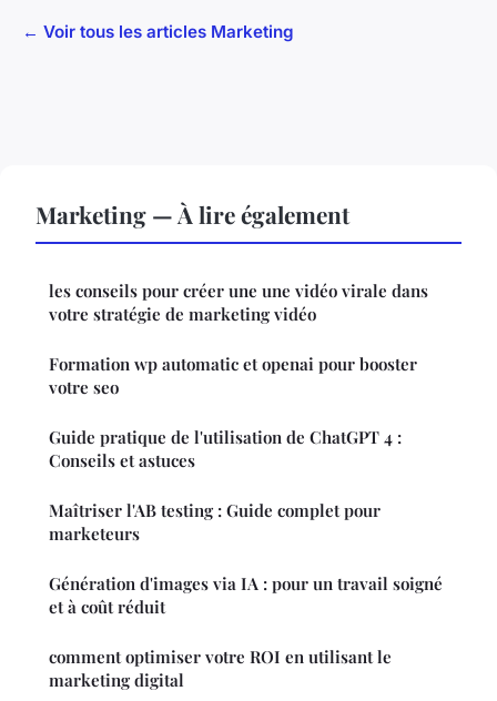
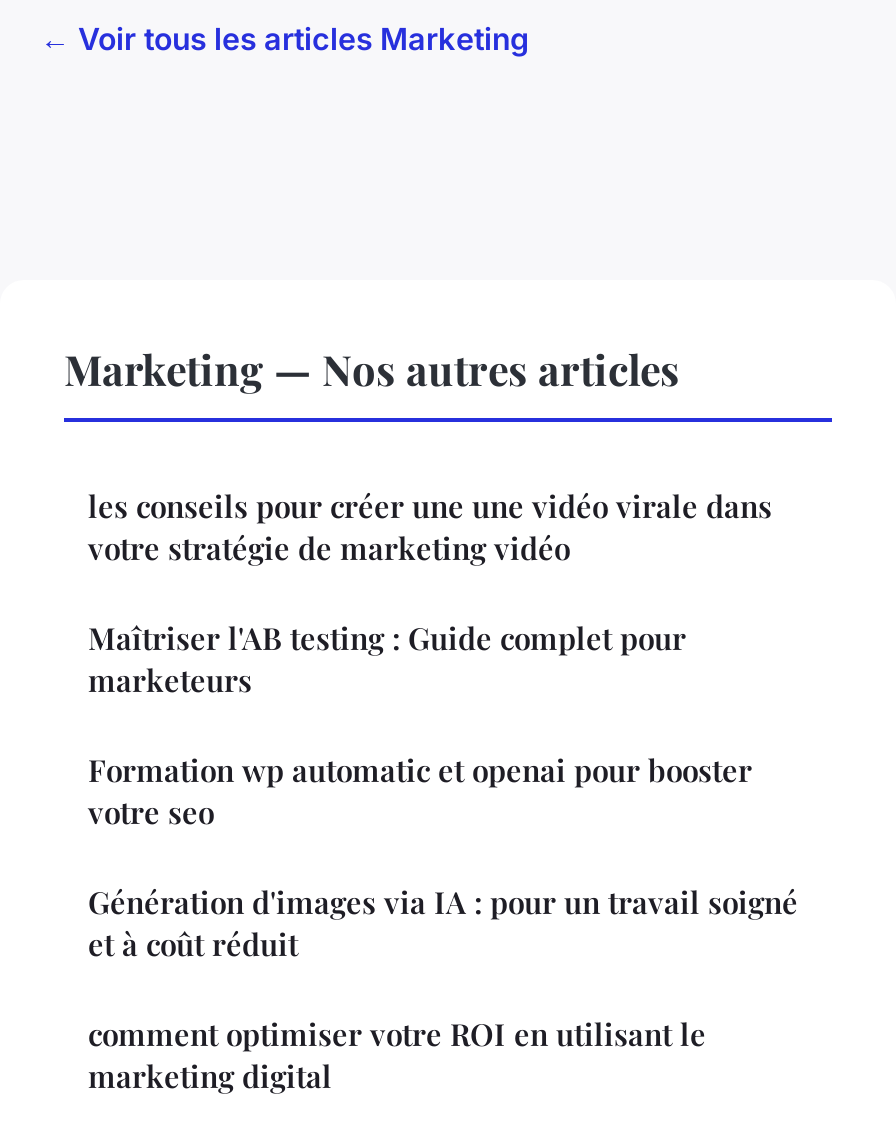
- Marketing — À lire également
+ Marketing — Nos autres articles

moved down: Formation wp automatic et openai pour booster | votre seo

- Guide pratique de l'utilisation de ChatGPT 4 :
- Conseils et astuces

moved up: Maîtriser l'AB testing : Guide complet pour | marketeurs
